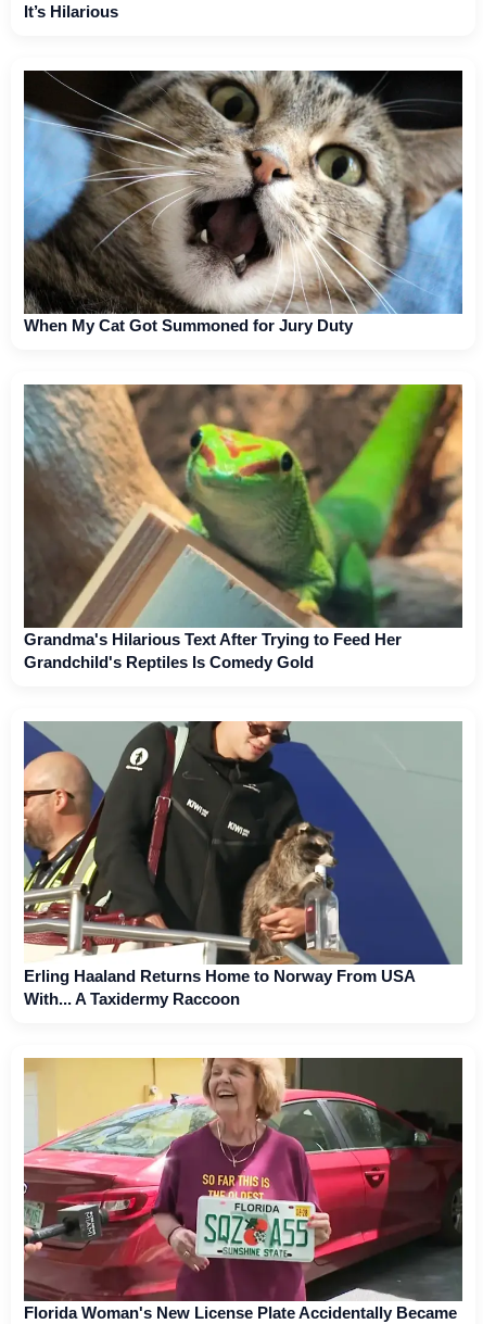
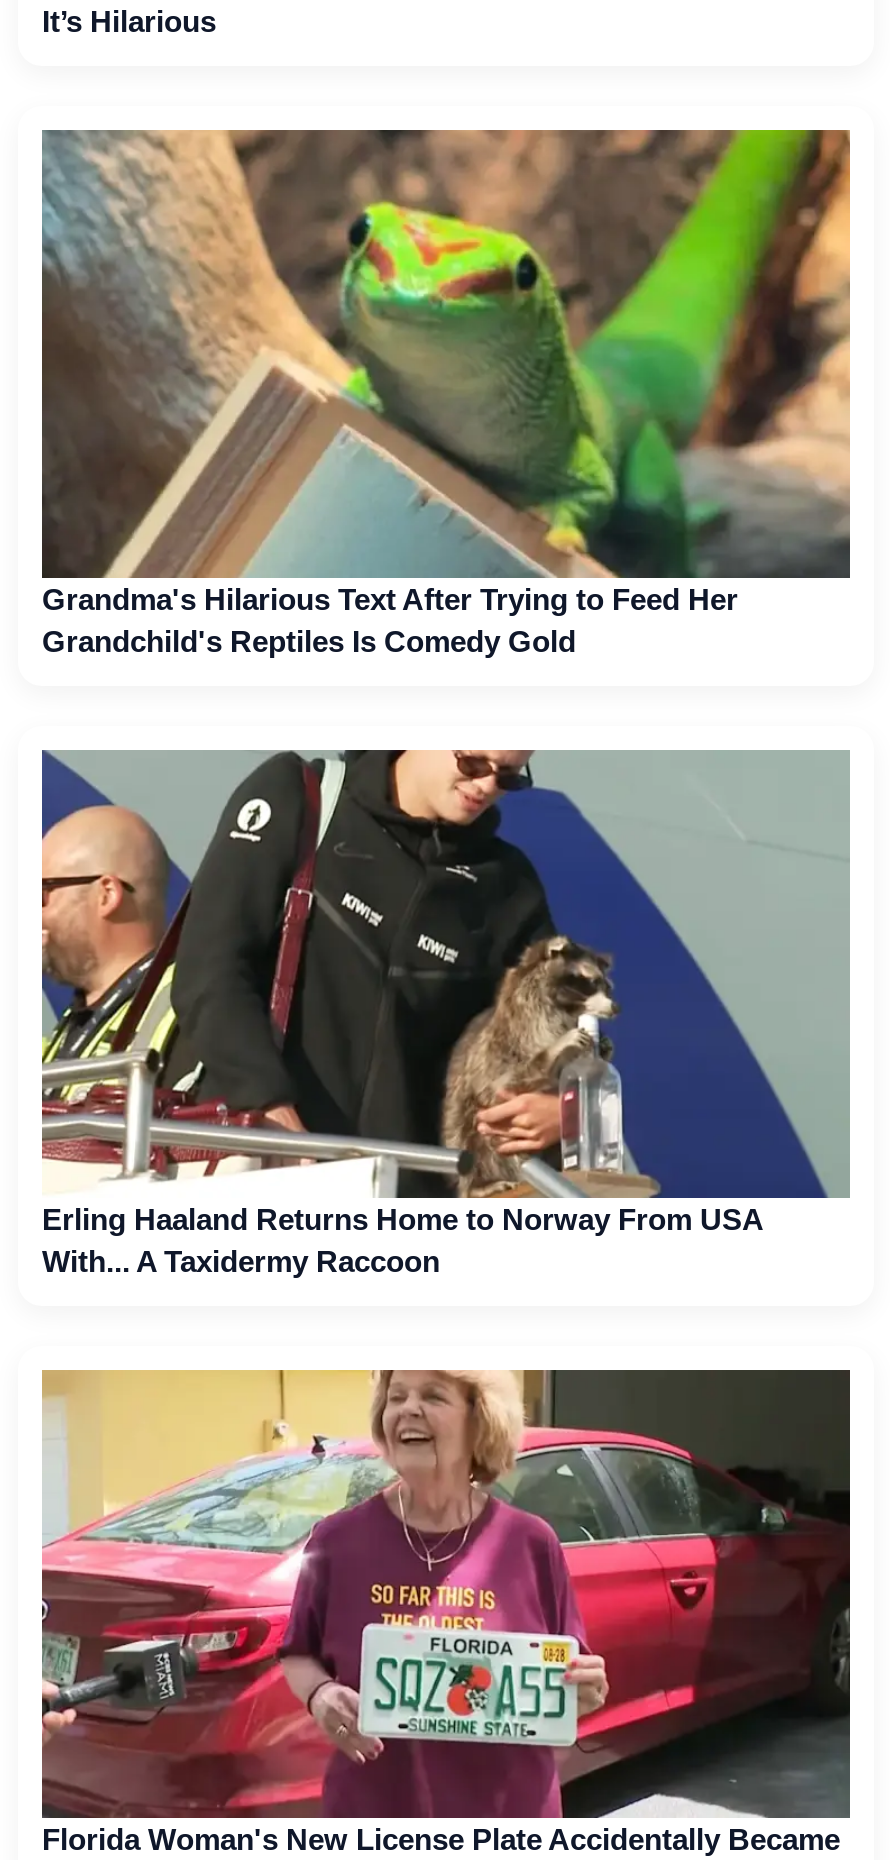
- [image]
- When My Cat Got Summoned for Jury Duty
